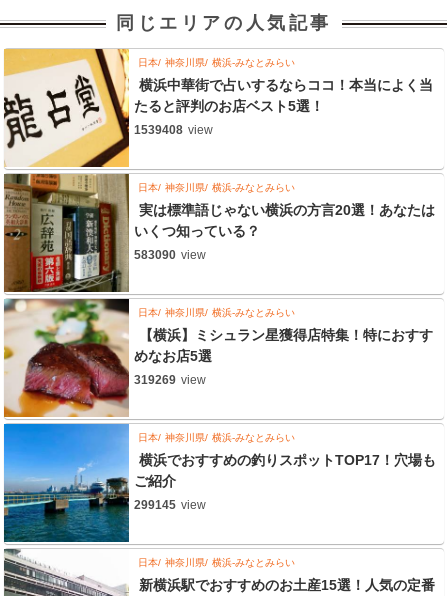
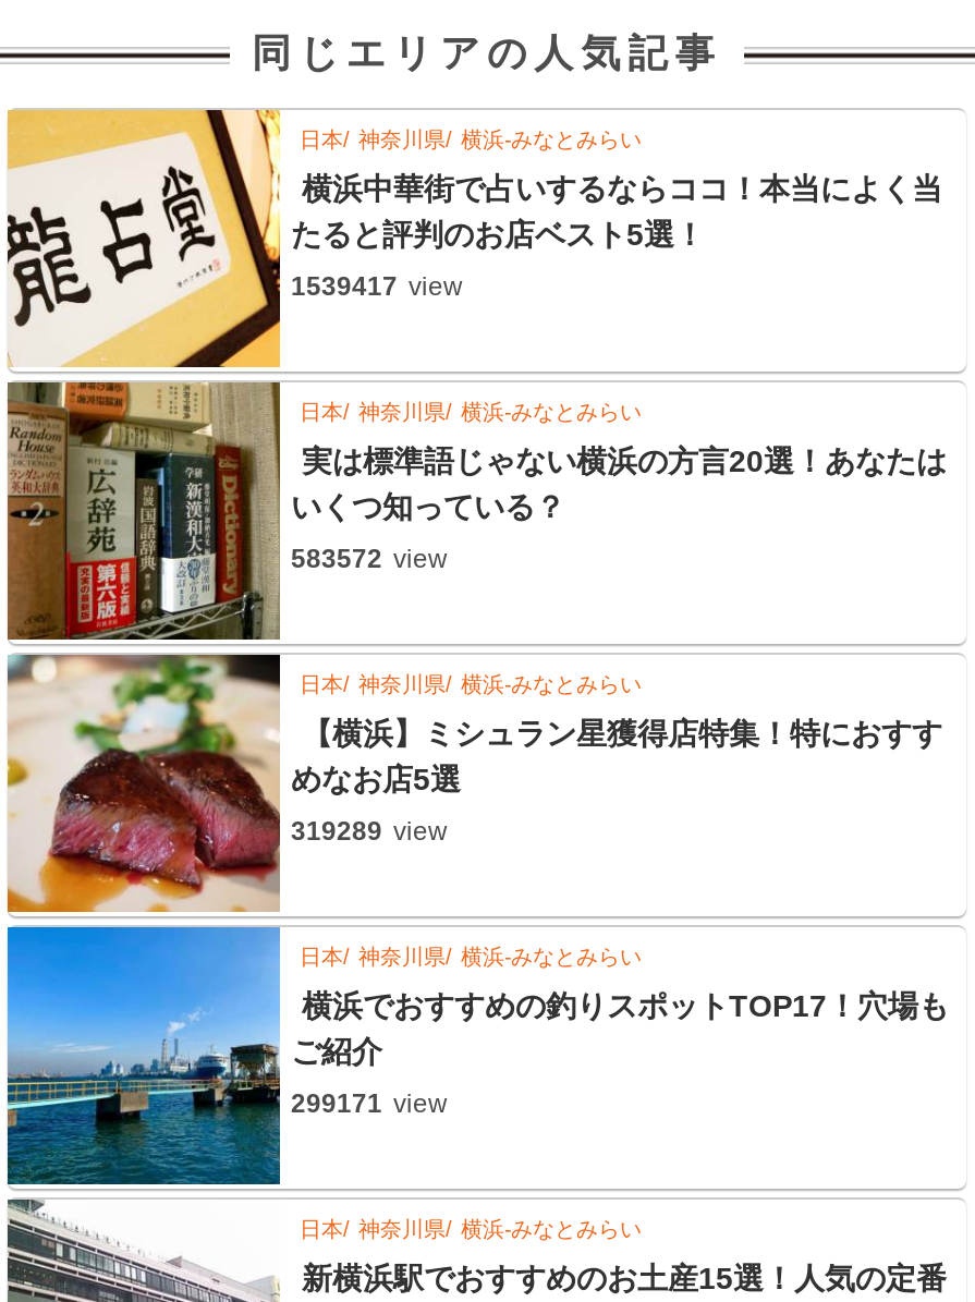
- 1539408 view
+ 1539417 view

- 583090 view
+ 583572 view

- 319269 view
+ 319289 view

- 299145 view
+ 299171 view
